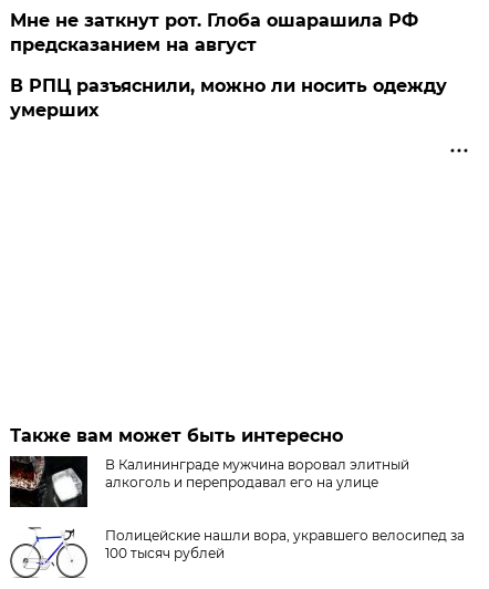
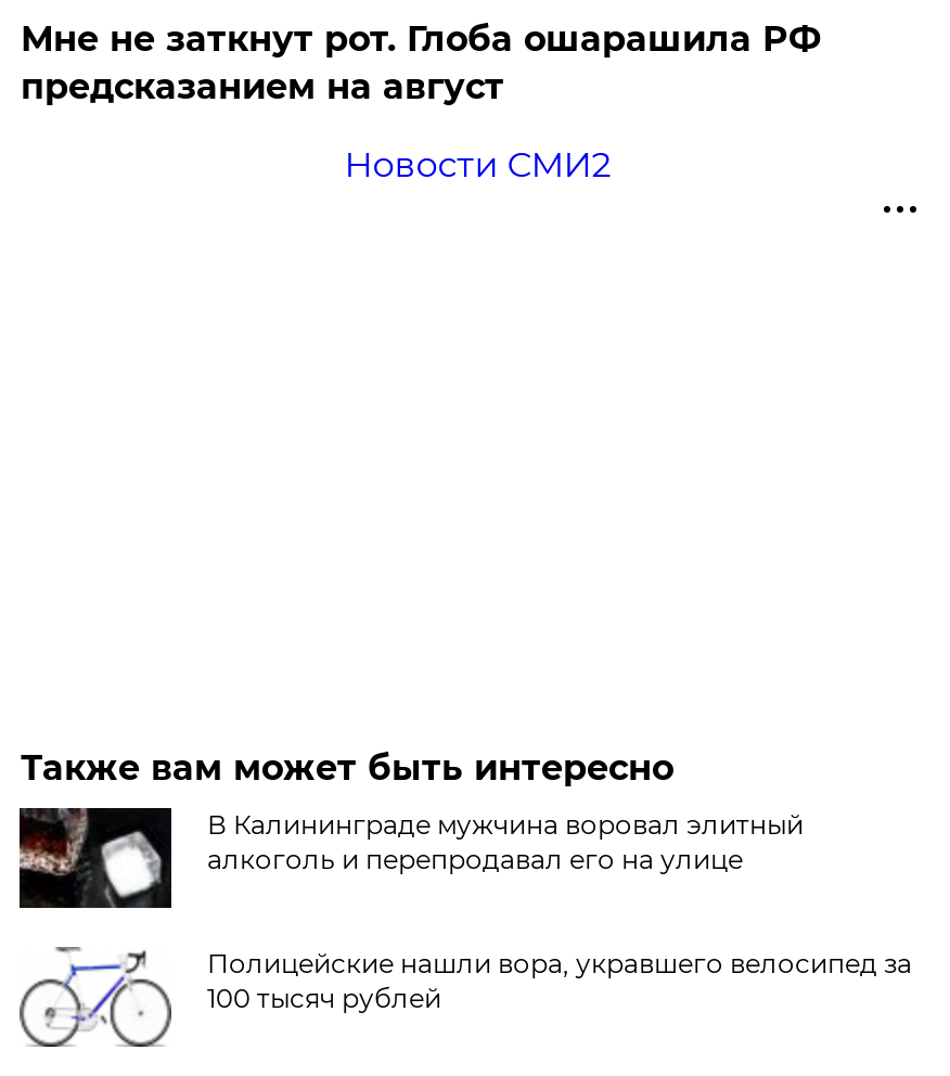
- В РПЦ разъяснили, можно ли носить одежду
- умерших
+ Новости СМИ2
